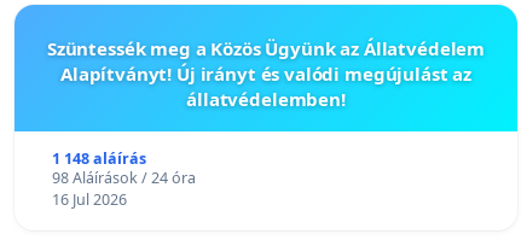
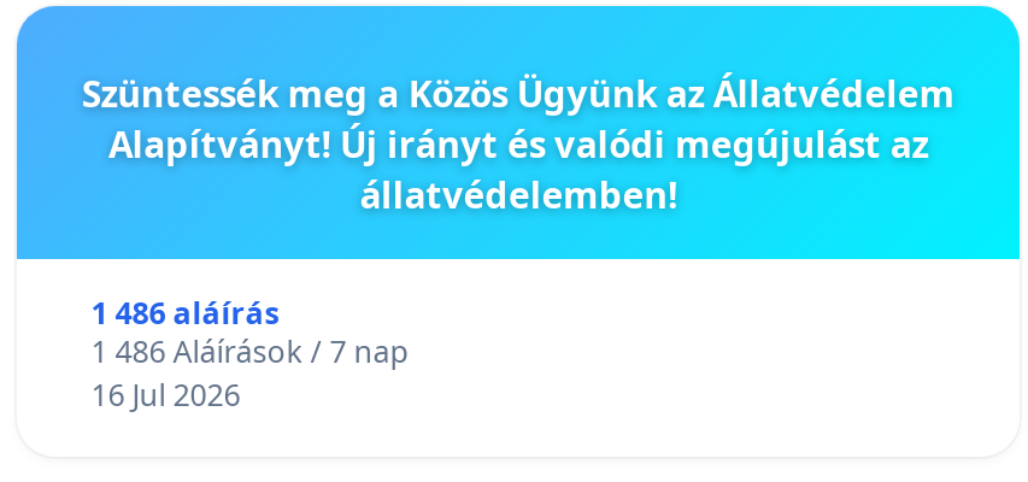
- 1 148 aláírás
+ 1 486 aláírás

- 98 Aláírások / 24 óra
+ 1 486 Aláírások / 7 nap
